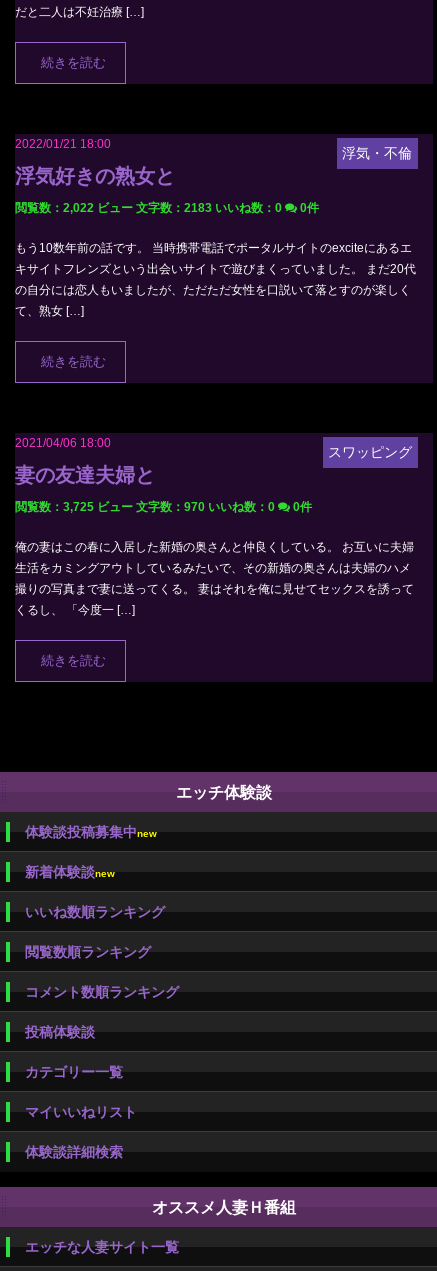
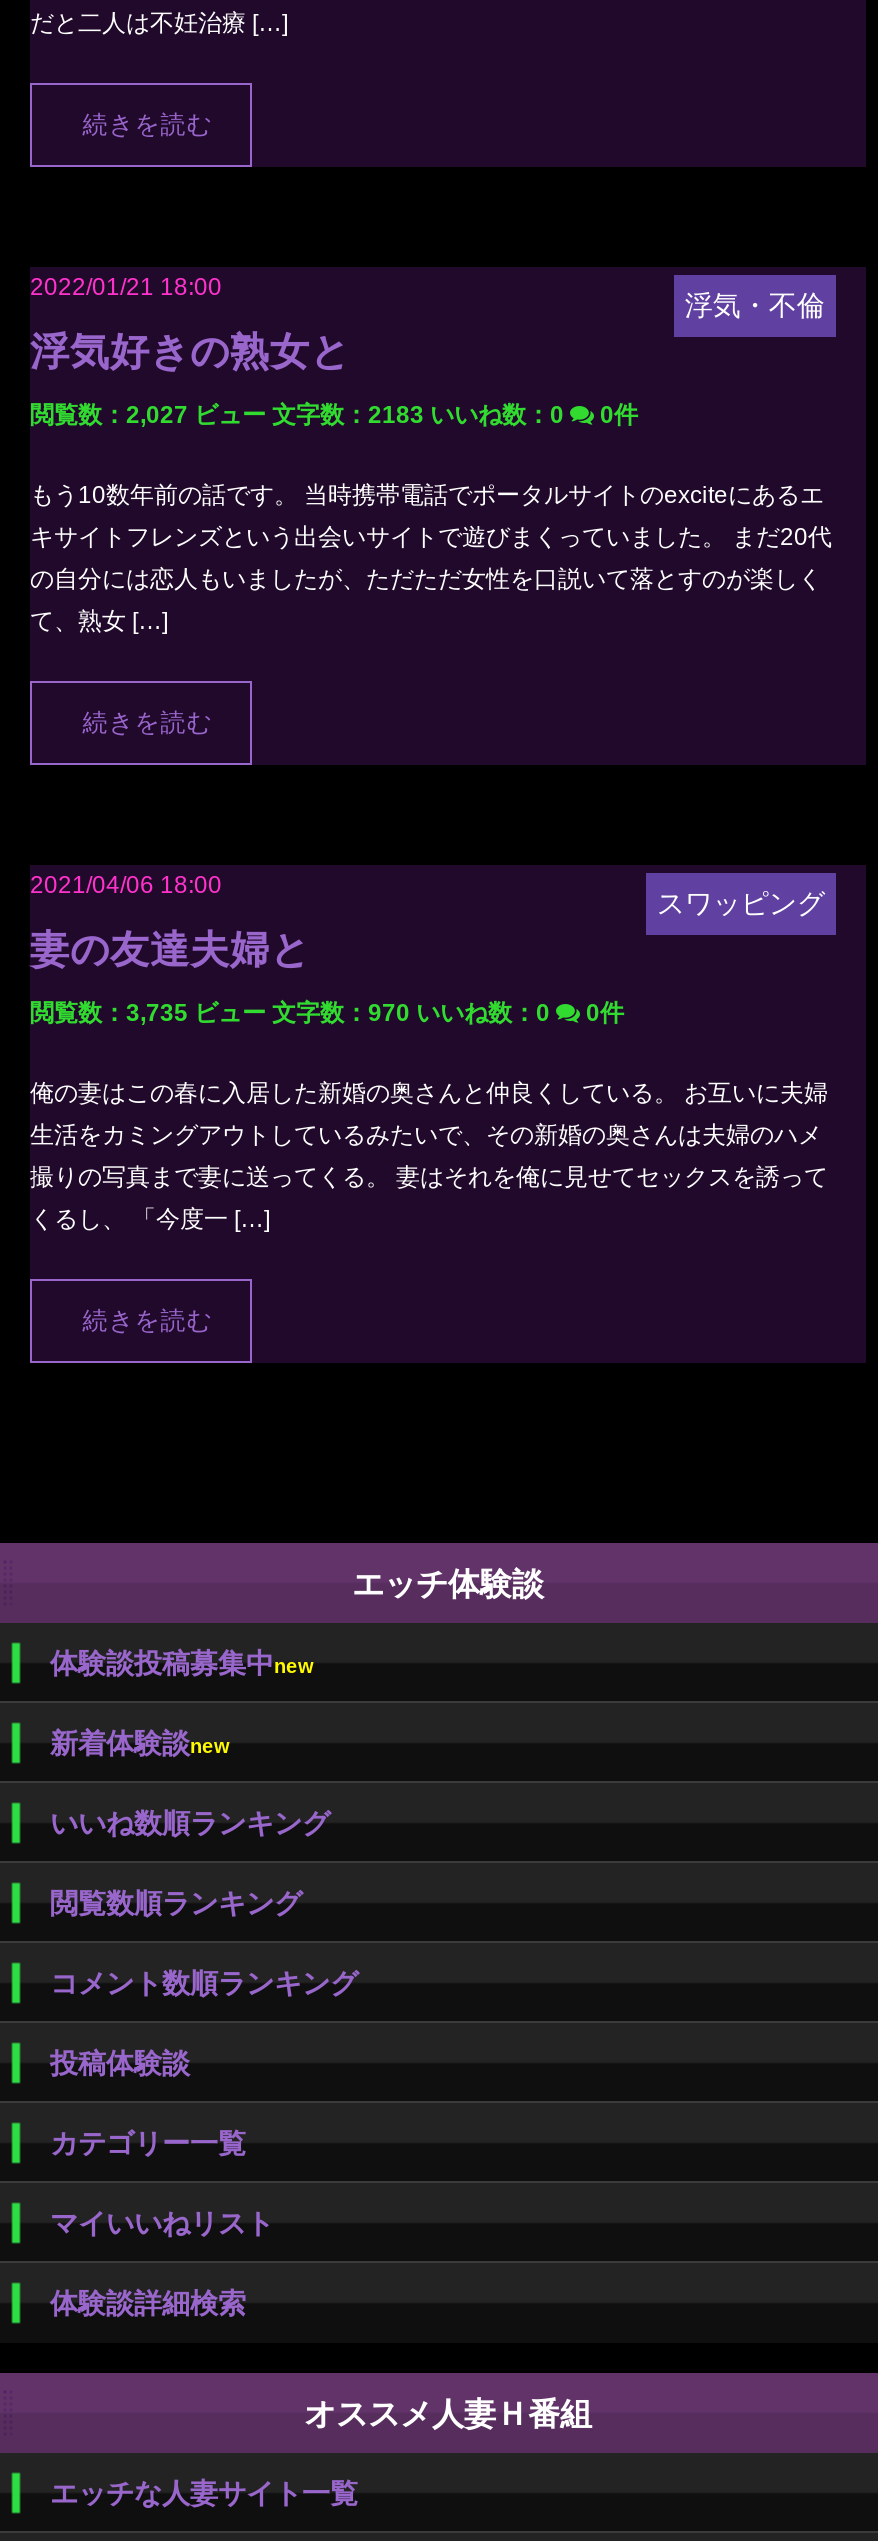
- 閲覧数：2,022 ビュー 文字数：2183 いいね数：0
+ 閲覧数：2,027 ビュー 文字数：2183 いいね数：0

- 閲覧数：3,725 ビュー 文字数：970 いいね数：0
+ 閲覧数：3,735 ビュー 文字数：970 いいね数：0
